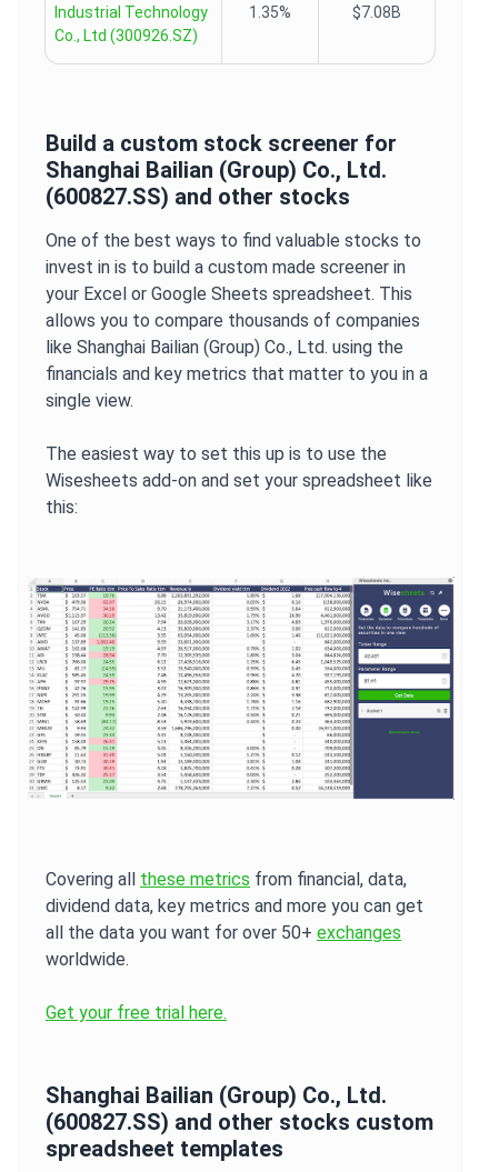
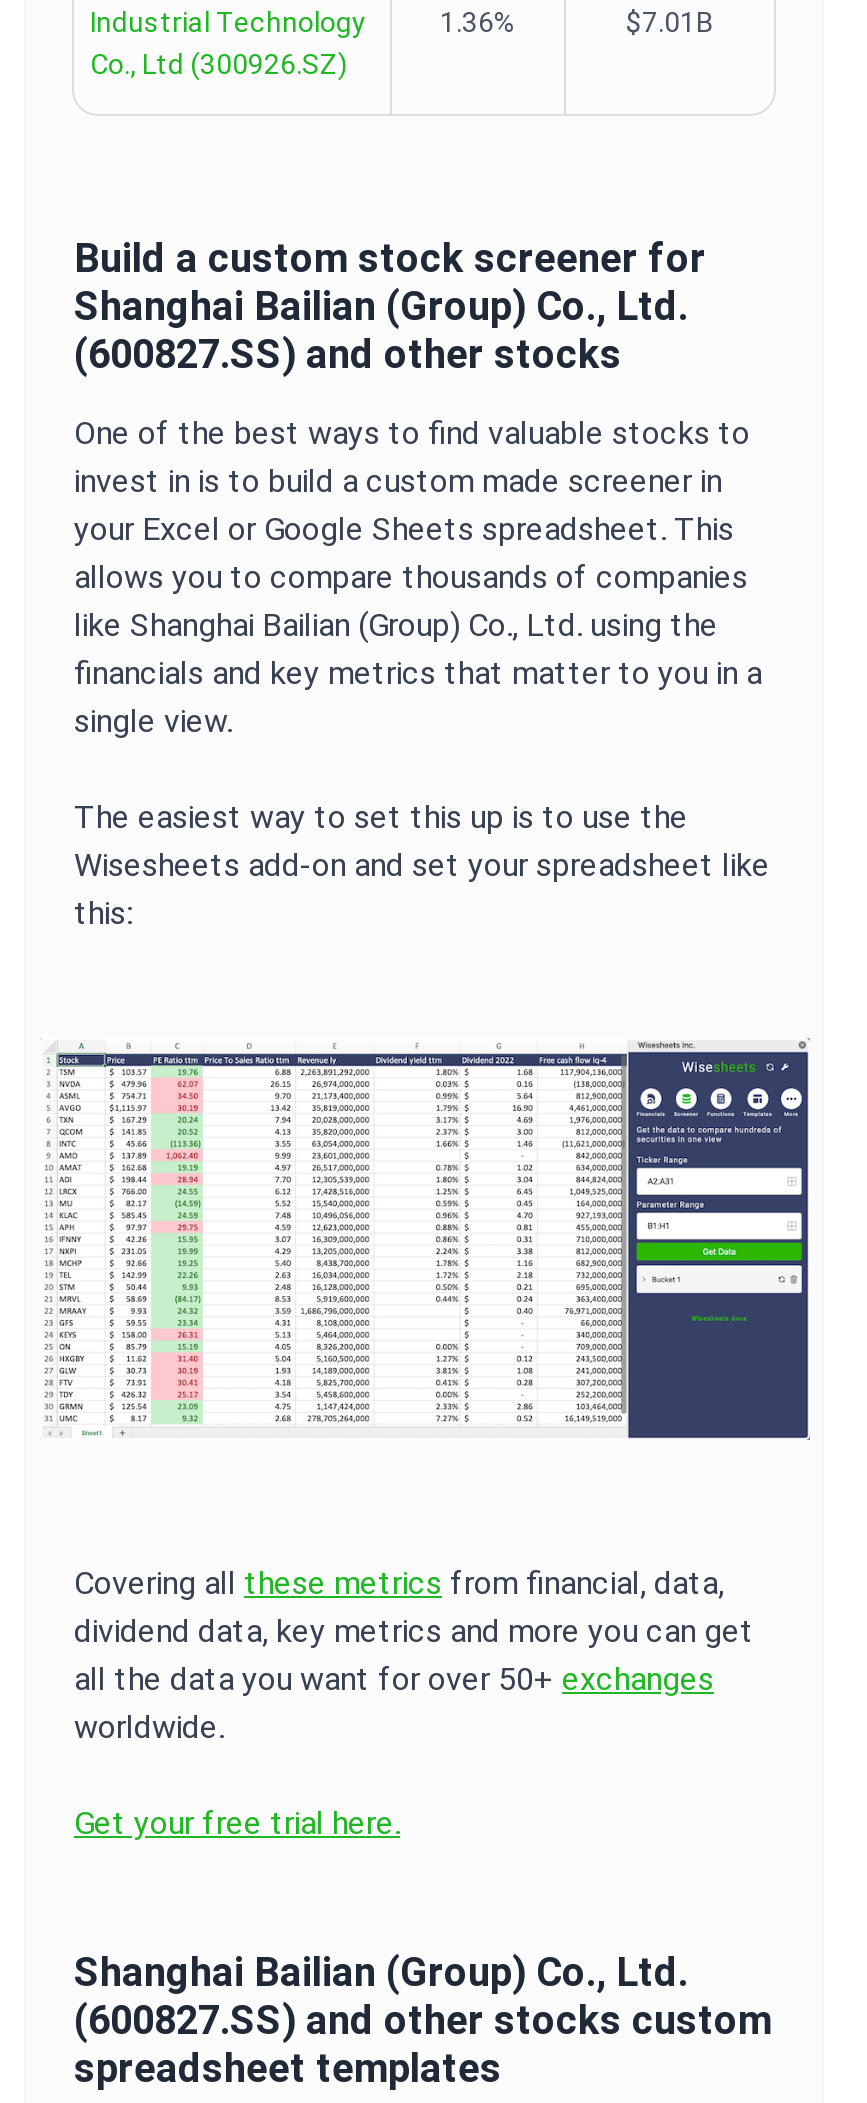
- 1.35%
- $7.08B
+ 1.36%
+ $7.01B
